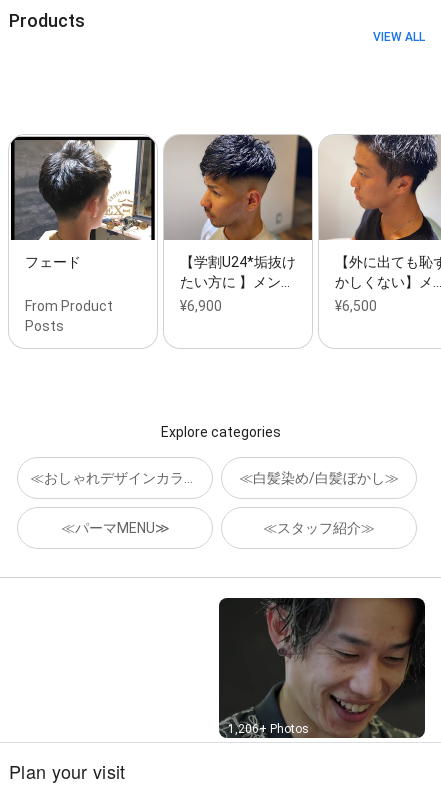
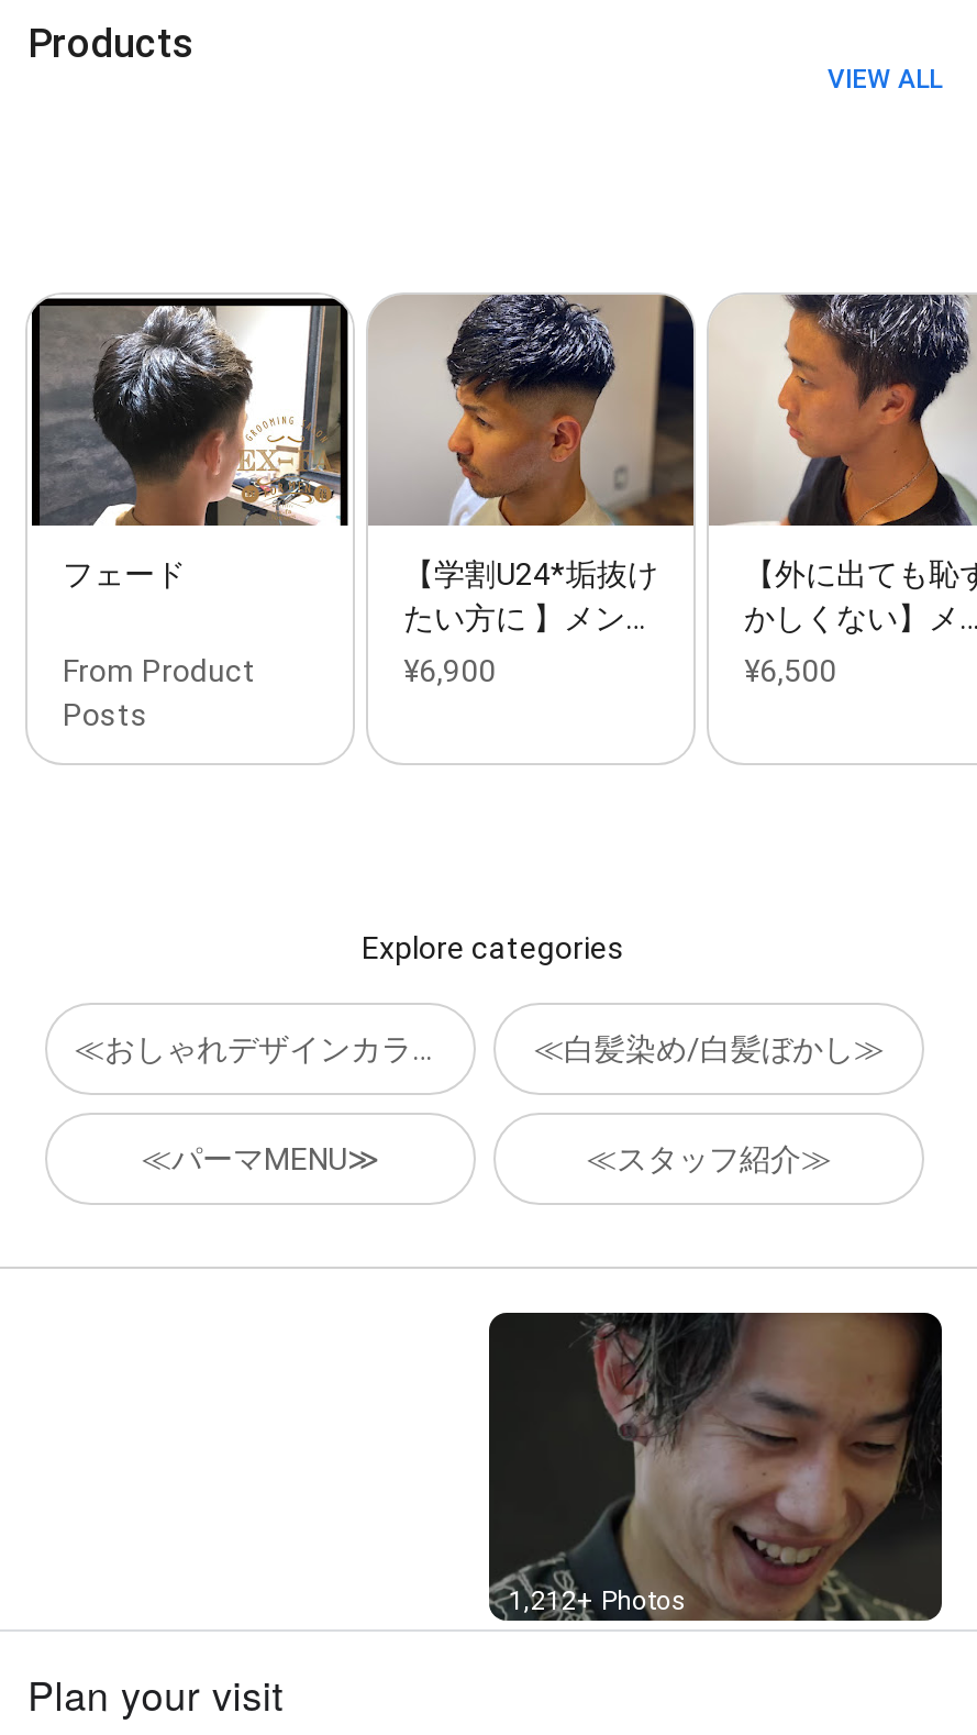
- 1,206+ Photos
+ 1,212+ Photos
